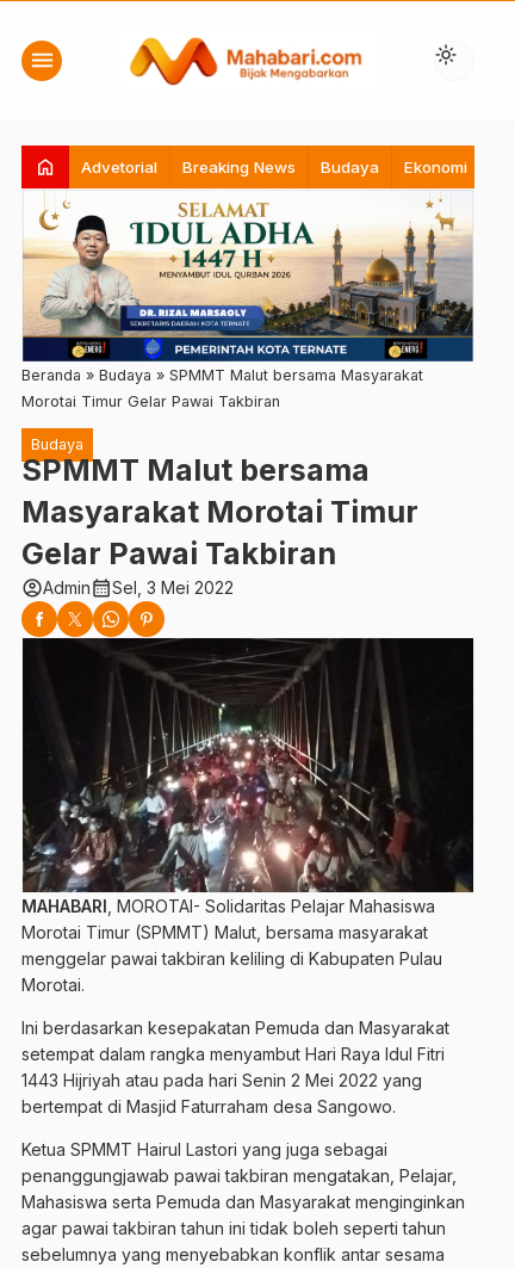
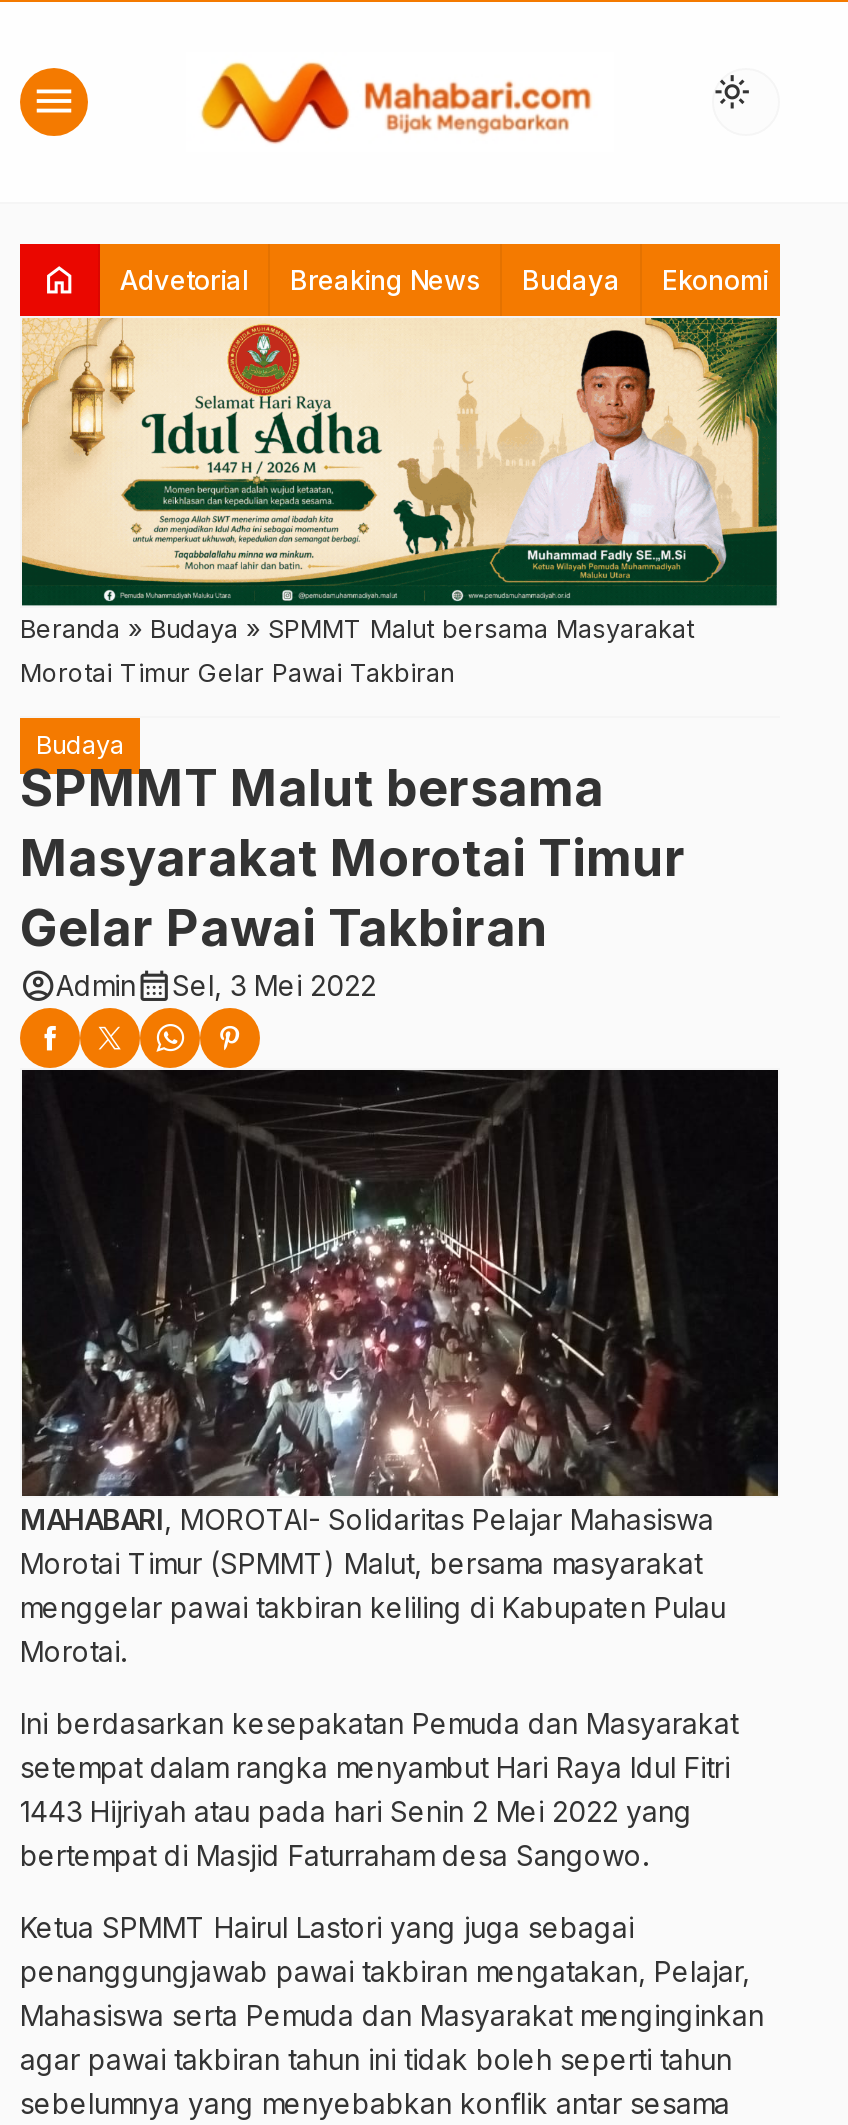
- [image]
+ [image]
